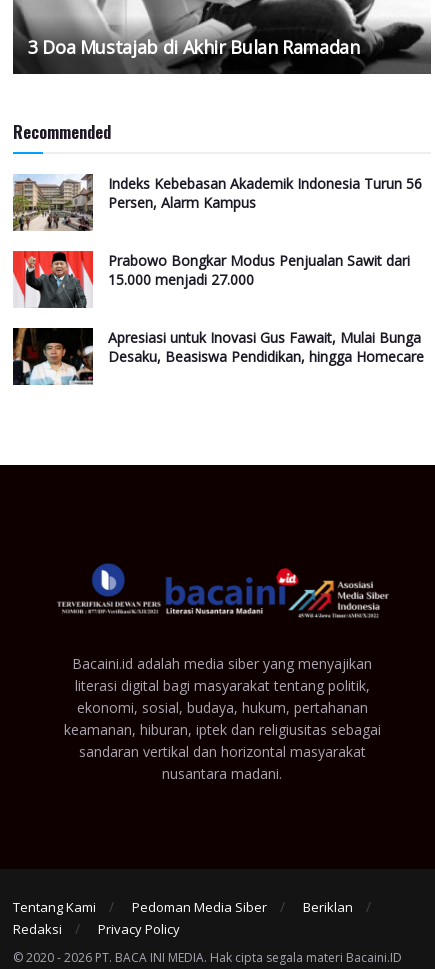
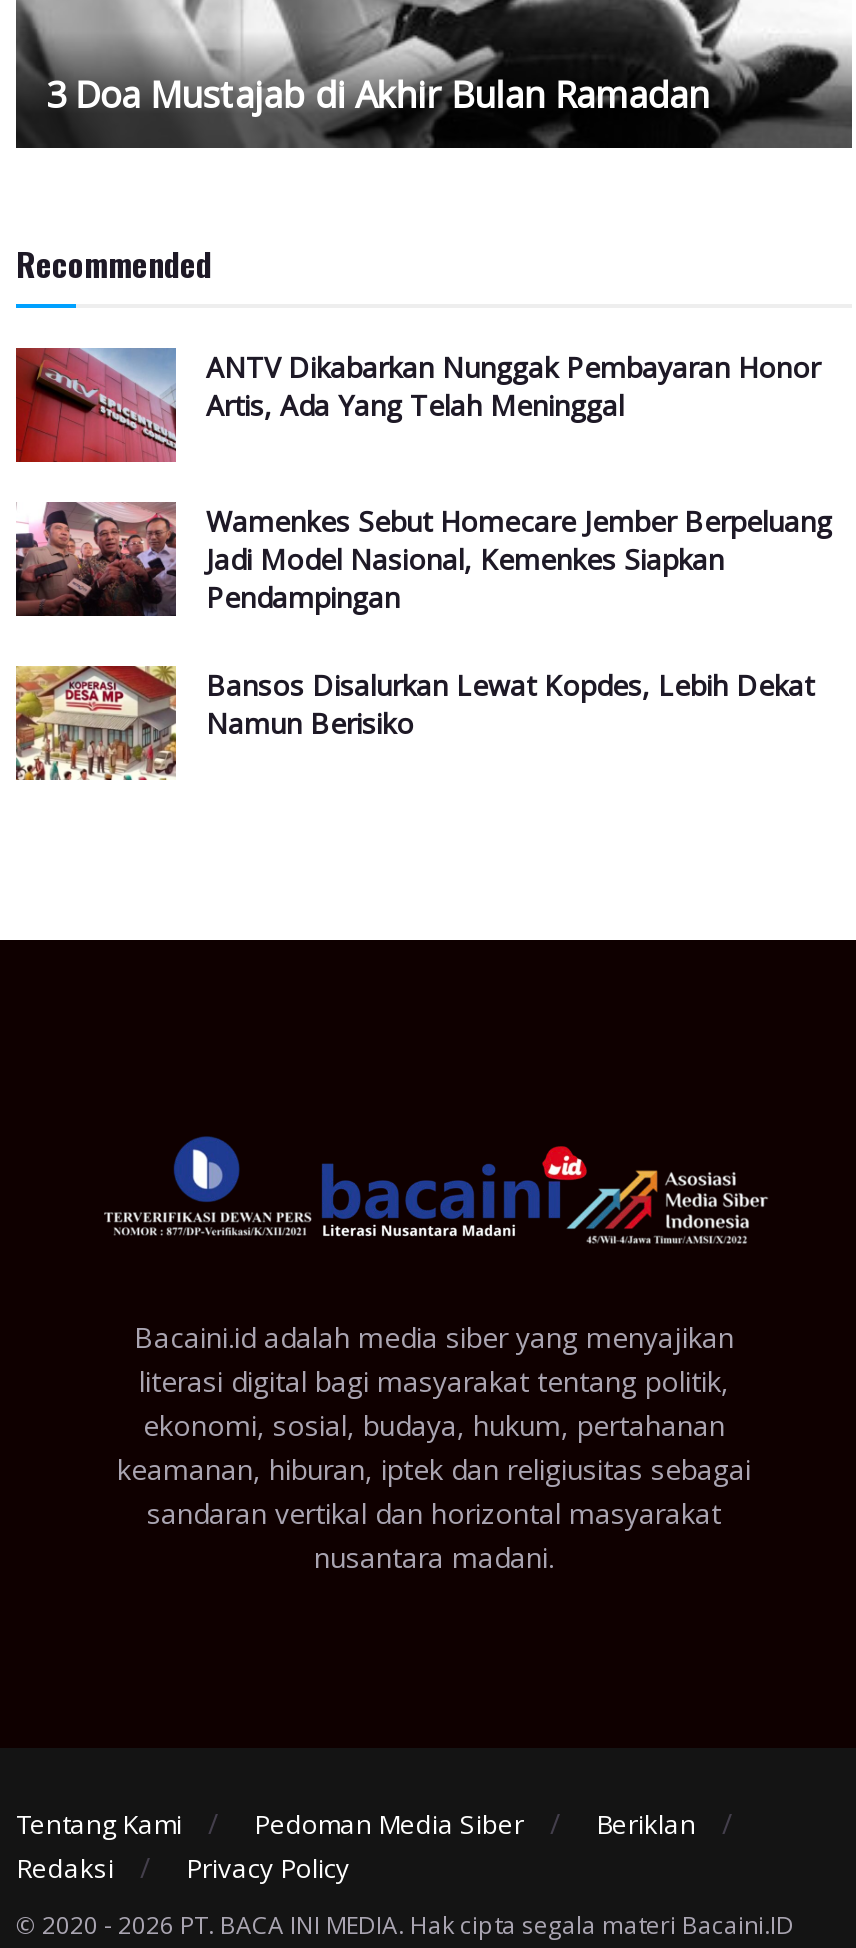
- [image]
- Indeks Kebebasan Akademik Indonesia Turun 56
- Persen, Alarm Kampus
+ [image]
+ ANTV Dikabarkan Nunggak Pembayaran Honor
+ Artis, Ada Yang Telah Meninggal

- [image]
- Prabowo Bongkar Modus Penjualan Sawit dari
- 15.000 menjadi 27.000
+ [image]
+ Wamenkes Sebut Homecare Jember Berpeluang
+ Jadi Model Nasional, Kemenkes Siapkan
+ Pendampingan

- [image]
- Apresiasi untuk Inovasi Gus Fawait, Mulai Bunga
- Desaku, Beasiswa Pendidikan, hingga Homecare
+ [image]
+ Bansos Disalurkan Lewat Kopdes, Lebih Dekat
+ Namun Berisiko
